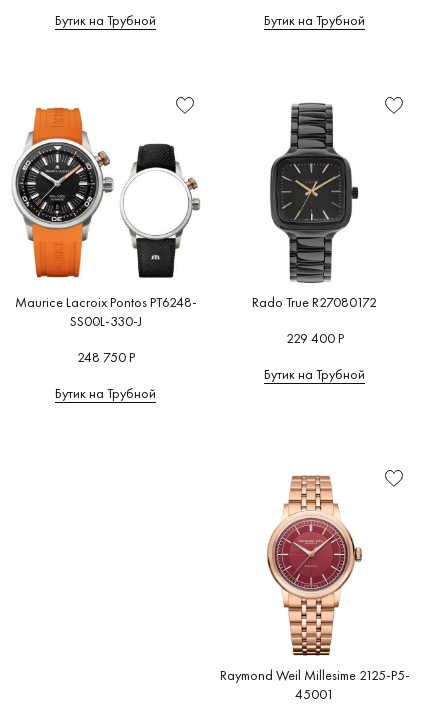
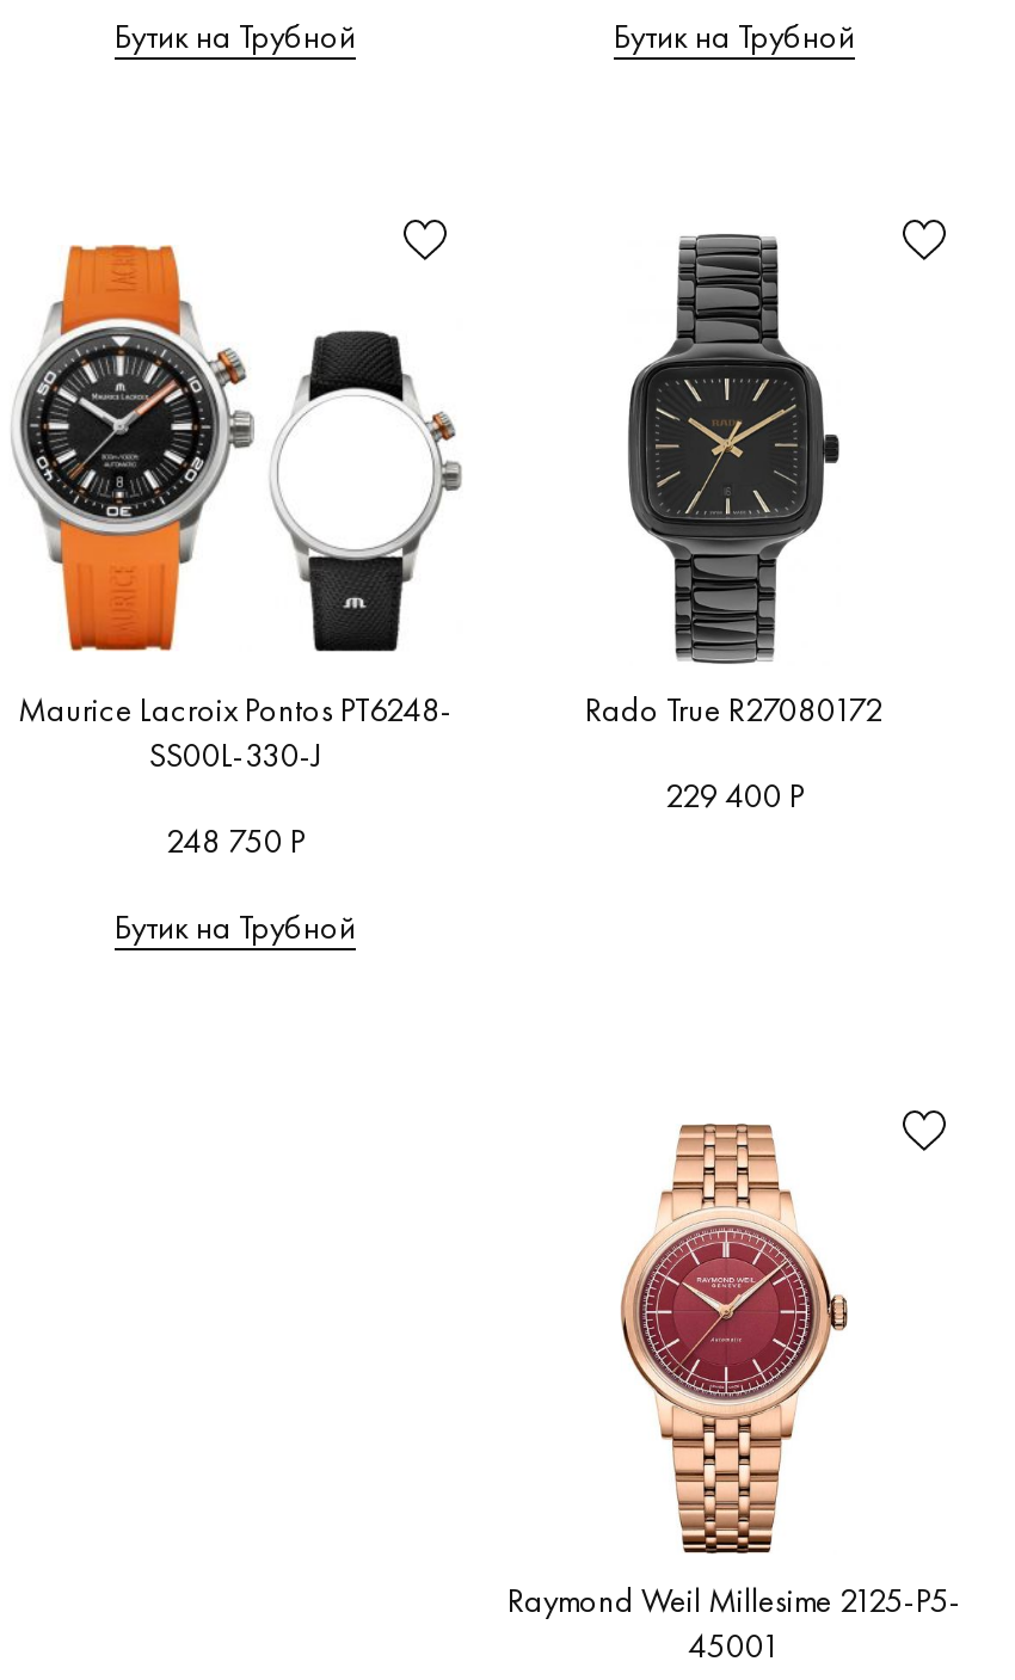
- Бутик на Трубной
